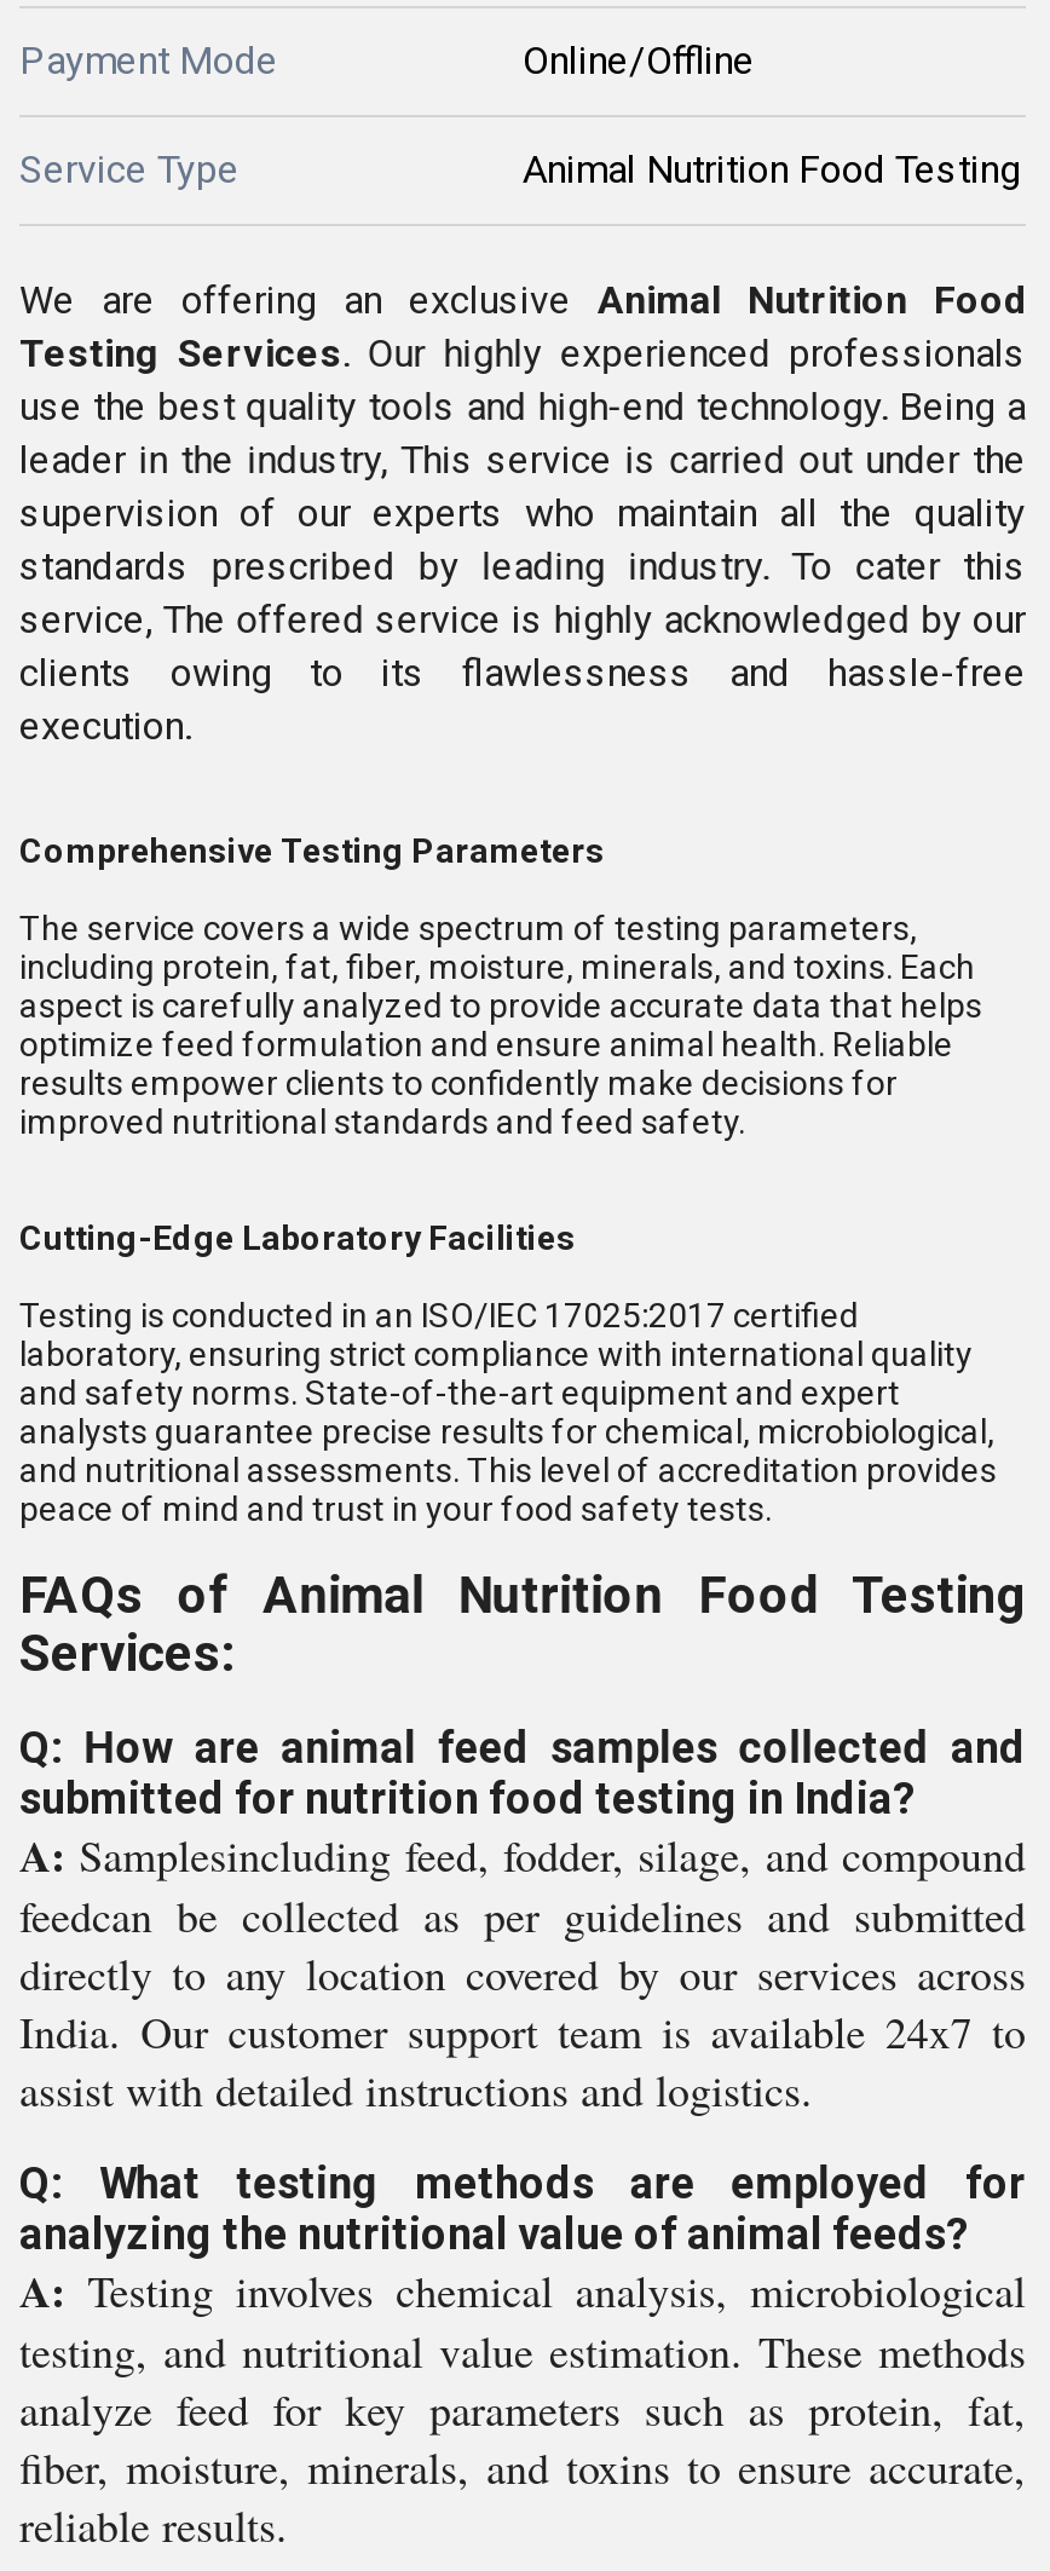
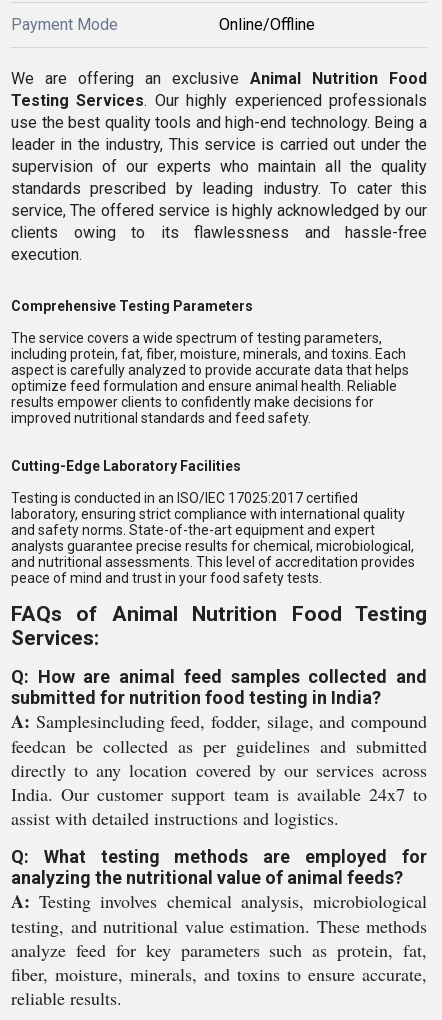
- Service Type
- Animal Nutrition Food Testing
